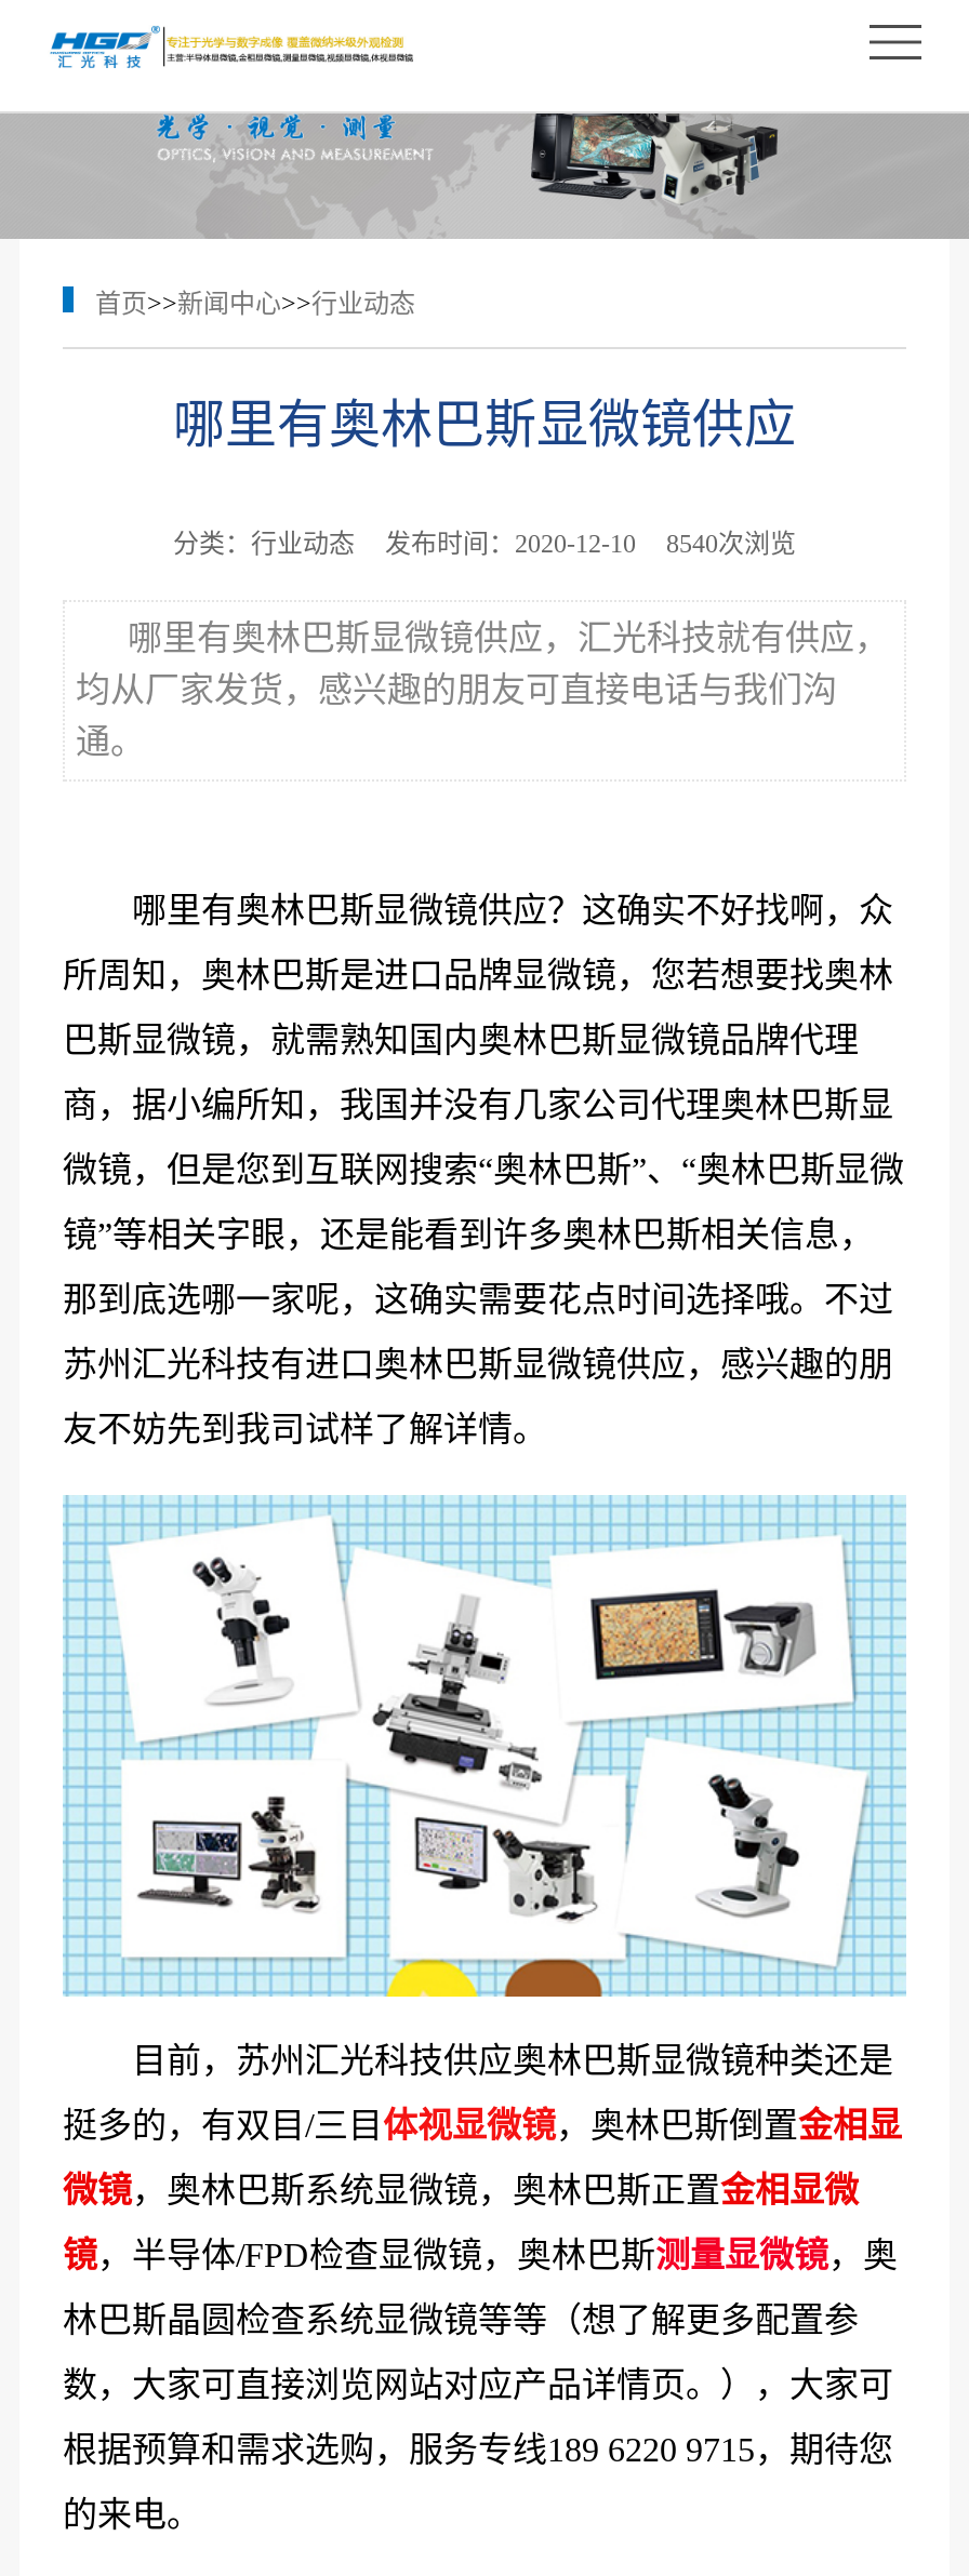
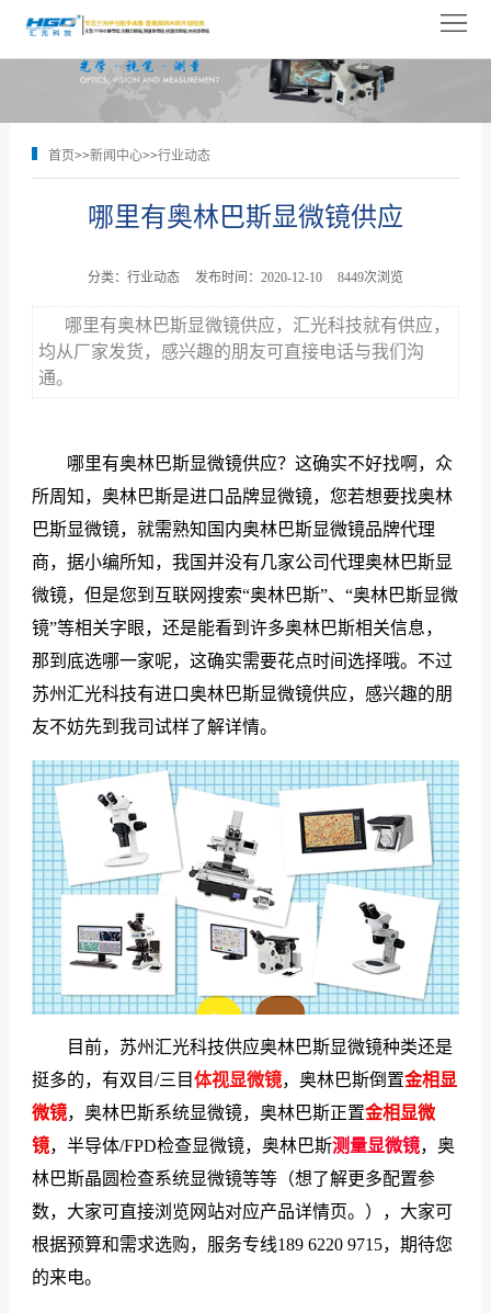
- 分类：行业动态 发布时间：2020-12-10 8540次浏览
+ 分类：行业动态 发布时间：2020-12-10 8449次浏览
